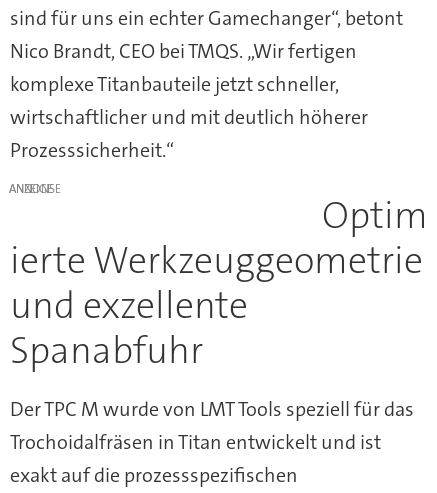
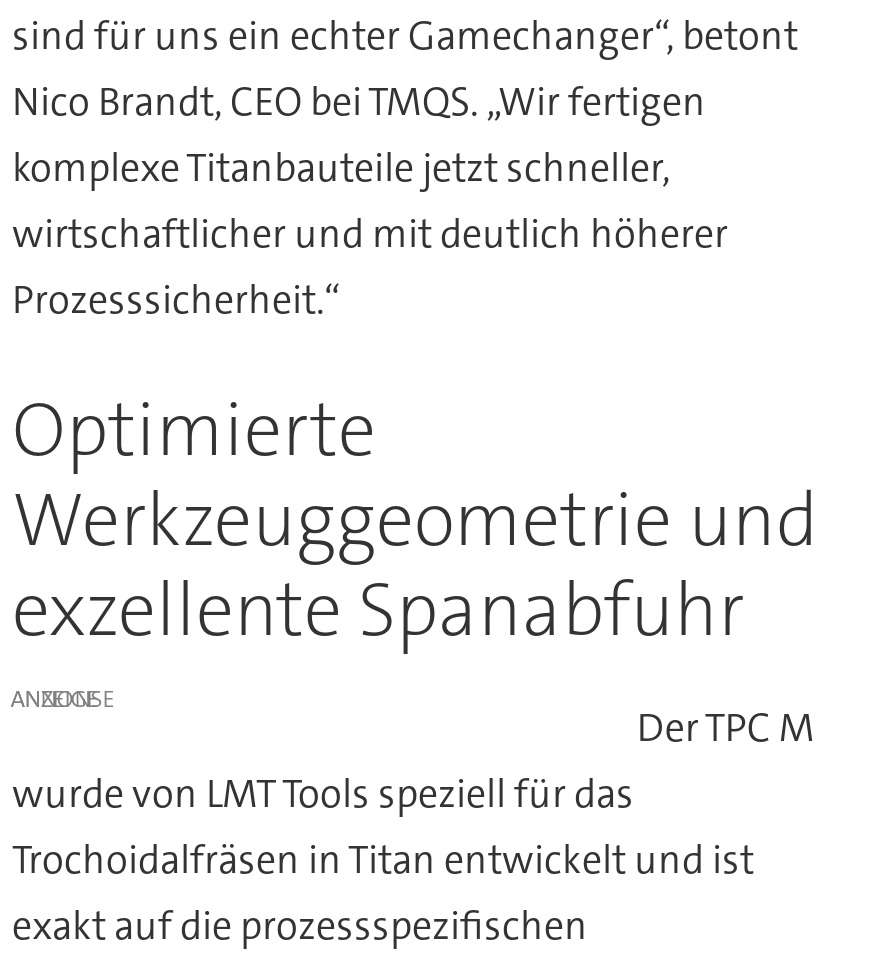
+ Optimierte
+ Werkzeuggeometrie und
+ exzellente Spanabfuhr

moved down: ANZEIGE

- Optim
- ierte Werkzeuggeometrie
- und exzellente
- Spanabfuhr
- Der TPC M wurde von LMT Tools speziell für das
+ Der TPC M
+ wurde von LMT Tools speziell für das
